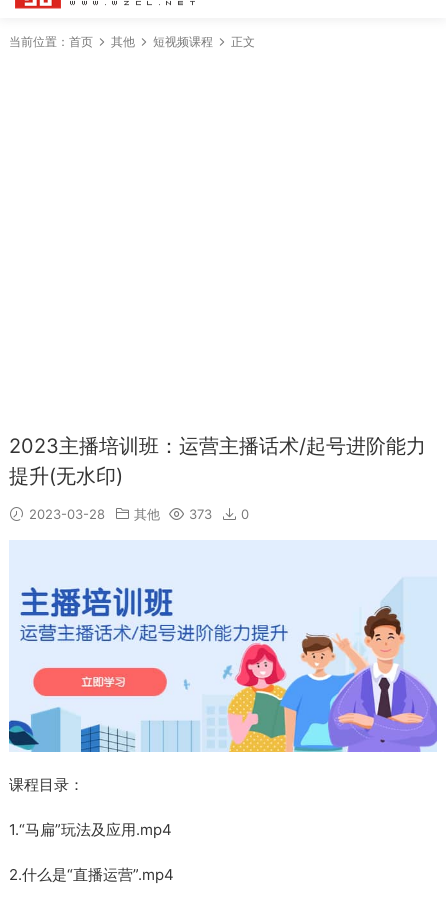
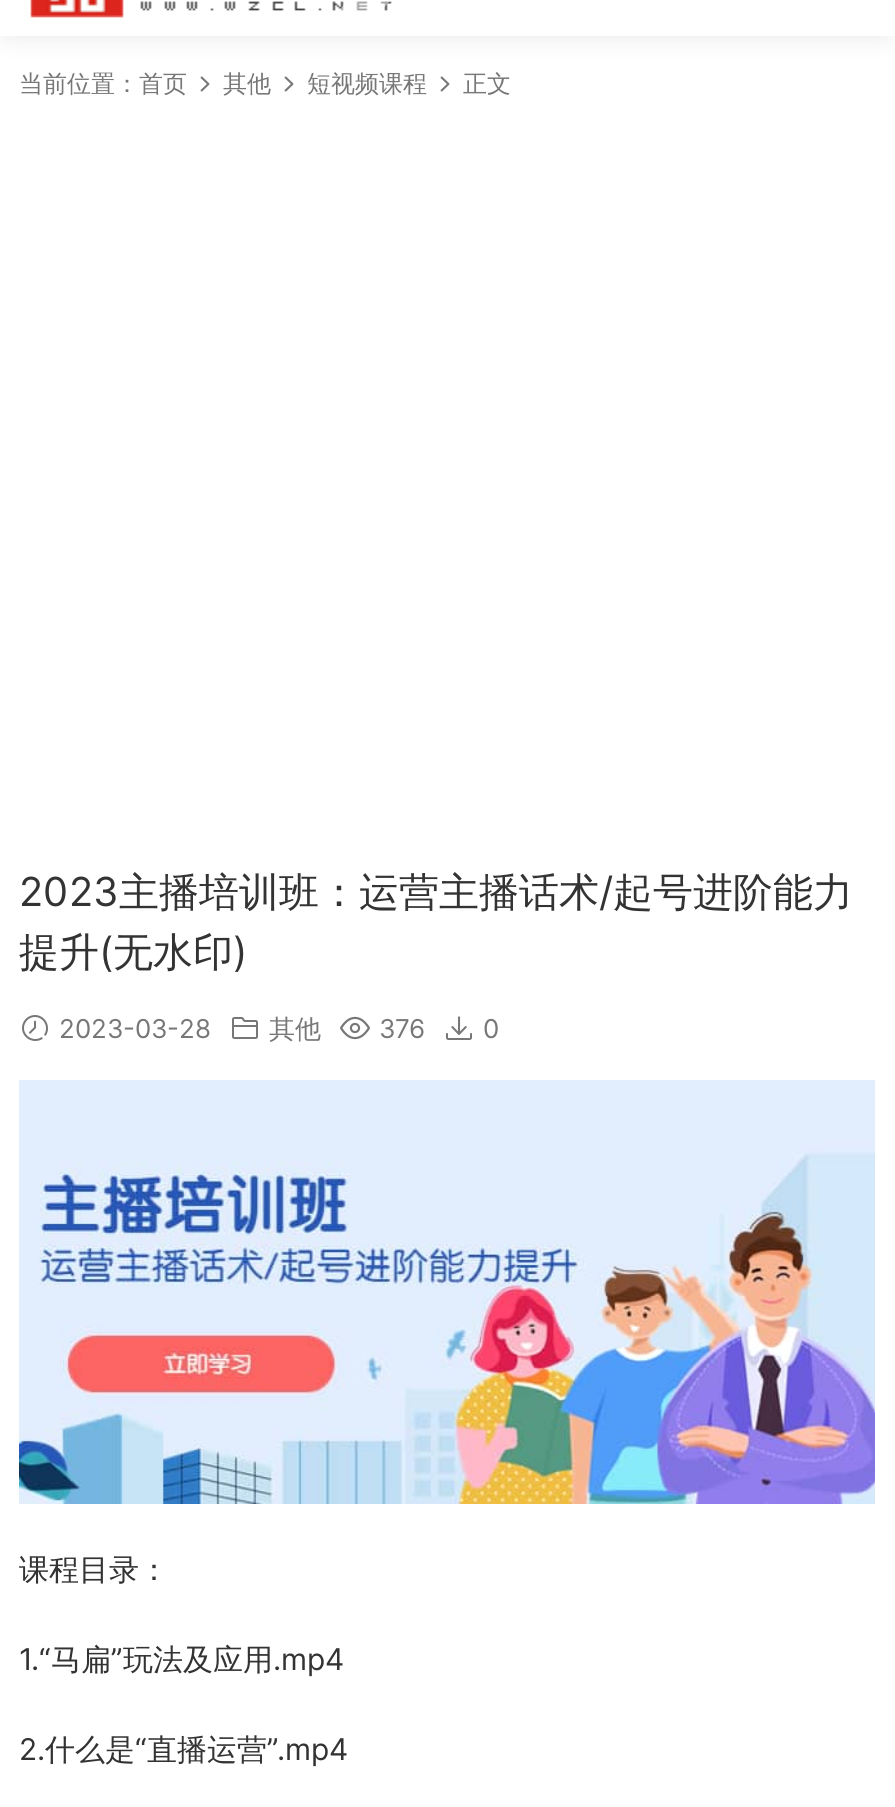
- 2023-03-28 其他 373 0
+ 2023-03-28 其他 376 0
